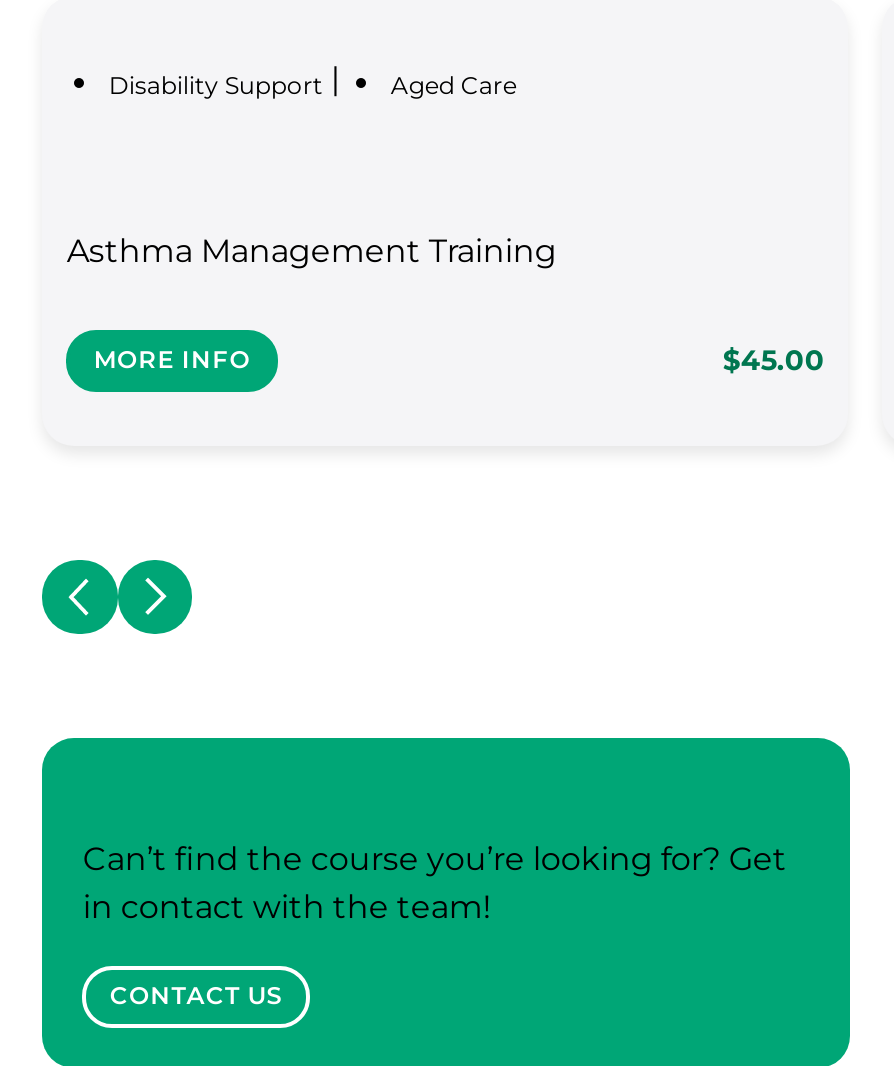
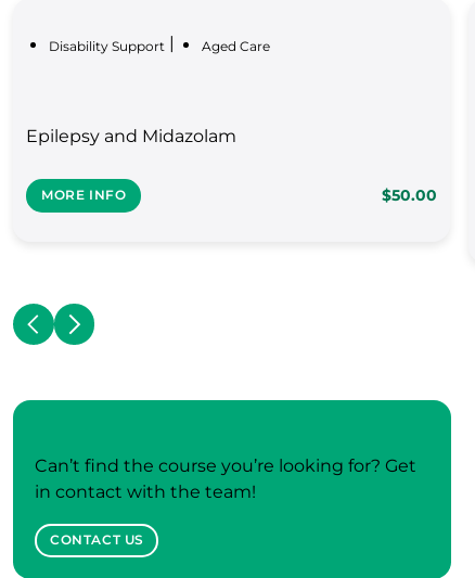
- Asthma Management Training
+ Epilepsy and Midazolam

- $45.00
+ $50.00
